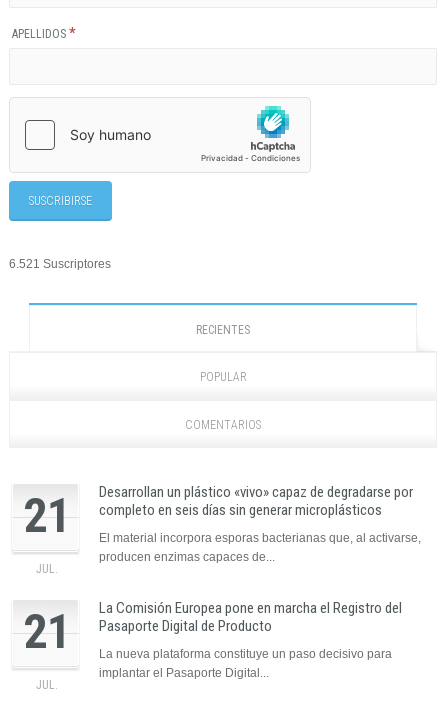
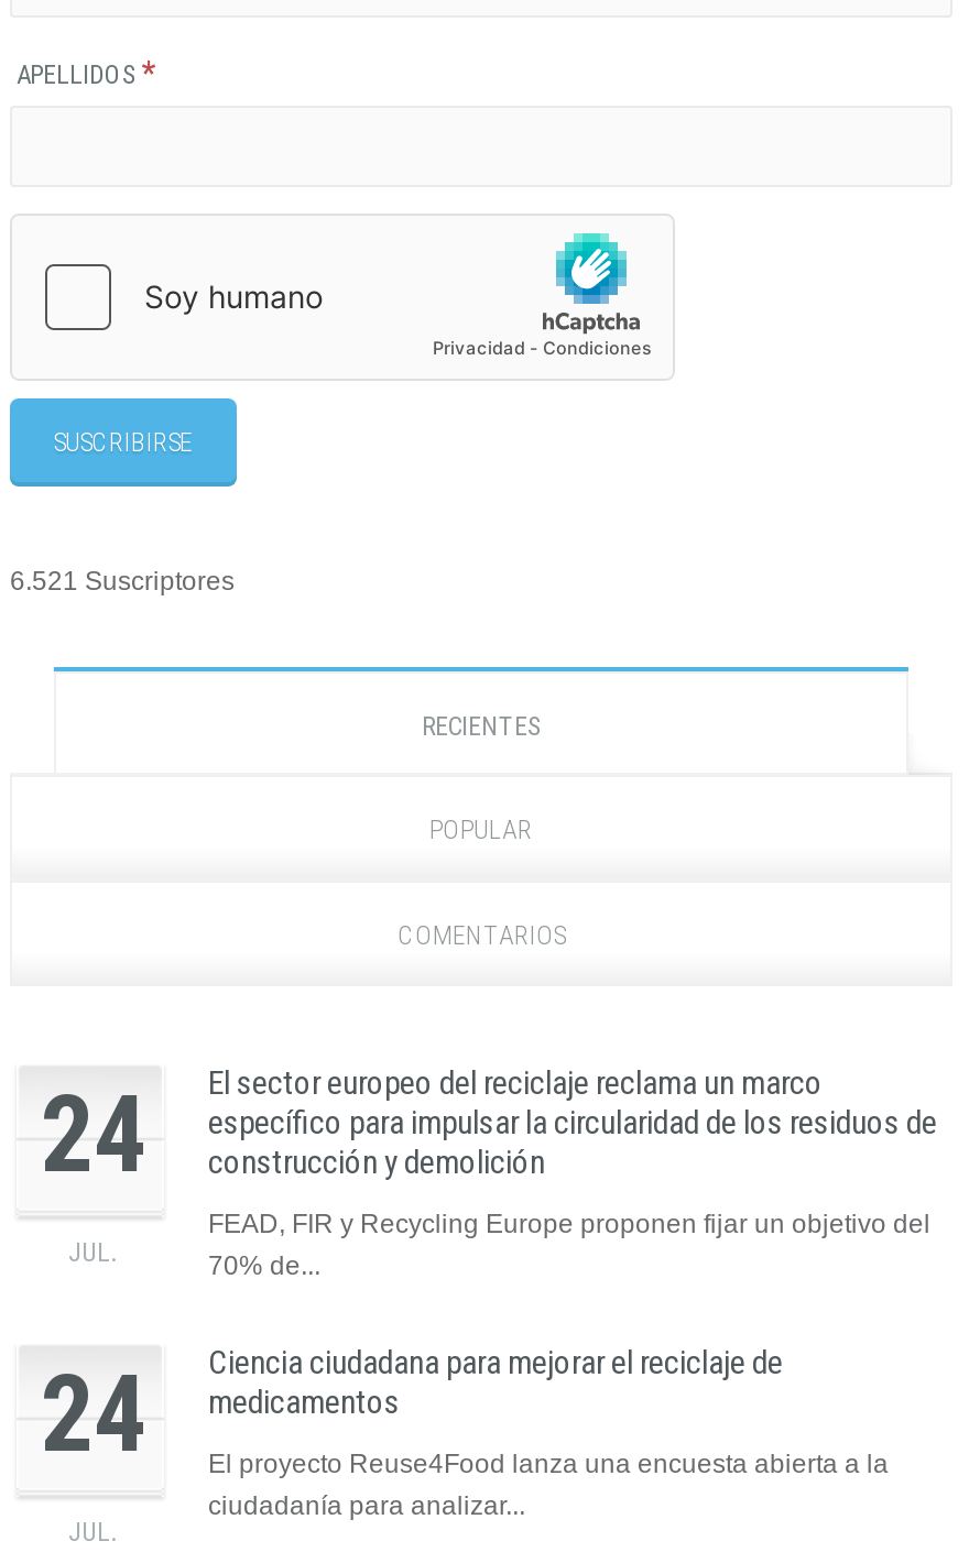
- 21
+ 24

- Desarrollan un plástico «vivo» capaz de degradarse por
- completo en seis días sin generar microplásticos
+ El sector europeo del reciclaje reclama un marco
+ específico para impulsar la circularidad de los residuos de
+ construcción y demolición

- El material incorpora esporas bacterianas que, al activarse,
- producen enzimas capaces de...
+ FEAD, FIR y Recycling Europe proponen fijar un objetivo del
+ 70% de...

- 21
+ 24

- La Comisión Europea pone en marcha el Registro del
- Pasaporte Digital de Producto
+ Ciencia ciudadana para mejorar el reciclaje de
+ medicamentos

- La nueva plataforma constituye un paso decisivo para
- implantar el Pasaporte Digital...
+ El proyecto Reuse4Food lanza una encuesta abierta a la
+ ciudadanía para analizar...
